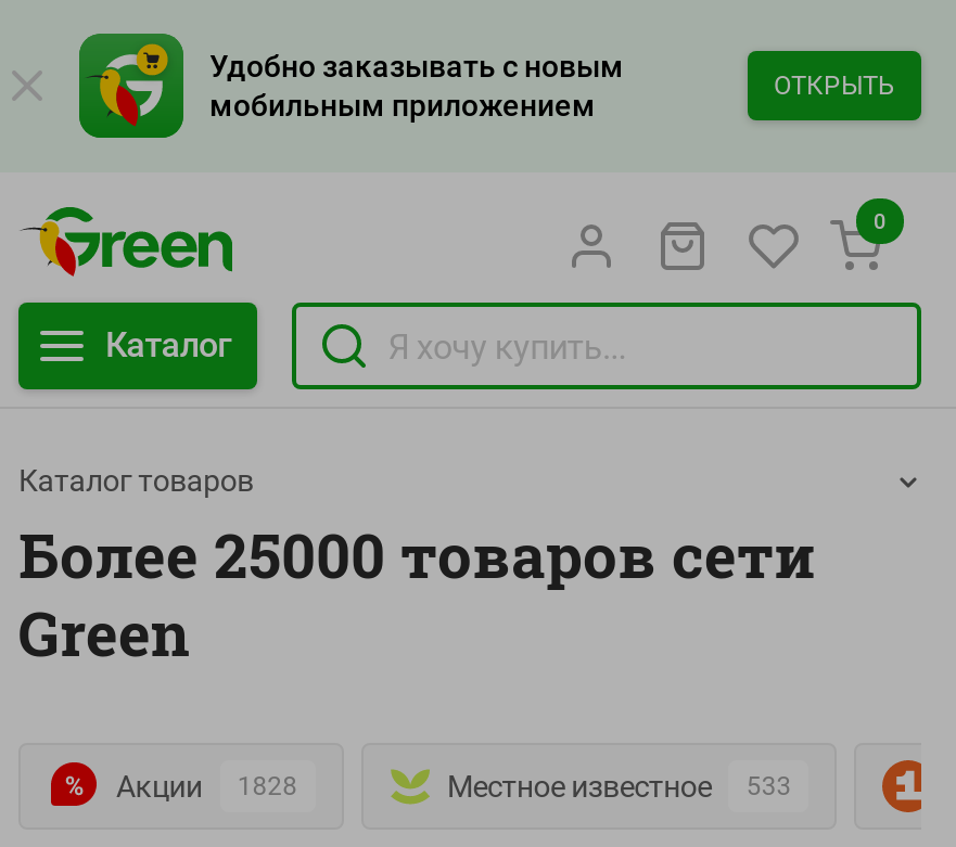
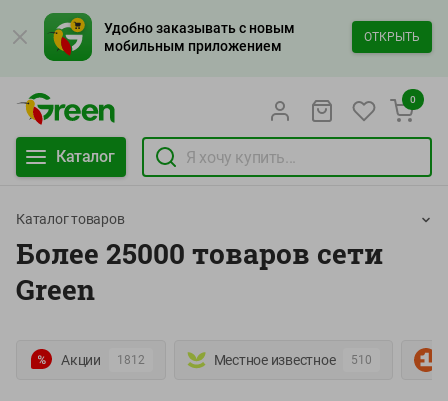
- Акции 1828
+ Акции 1812

- Местное известное 533
+ Местное известное 510
